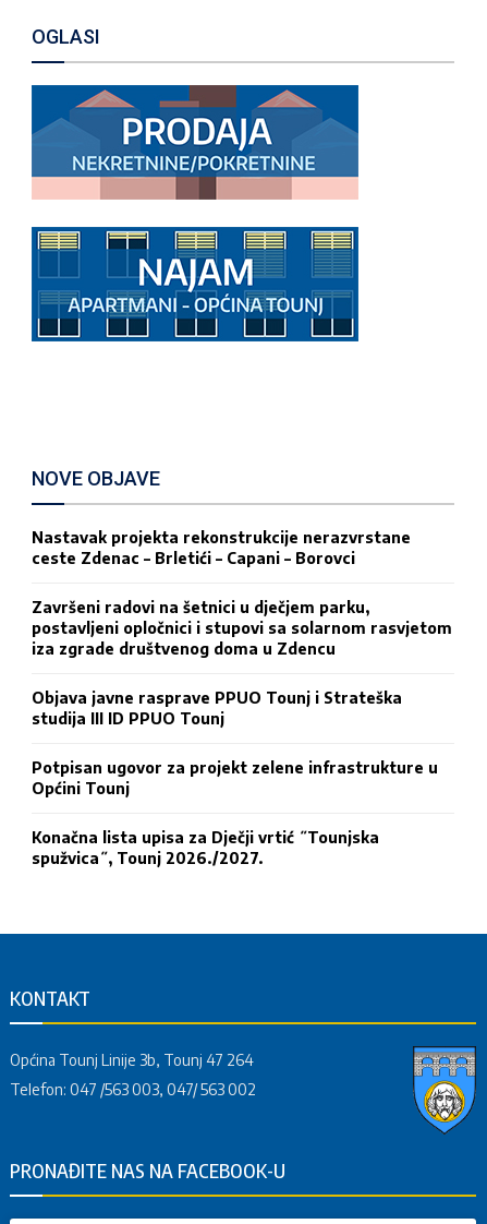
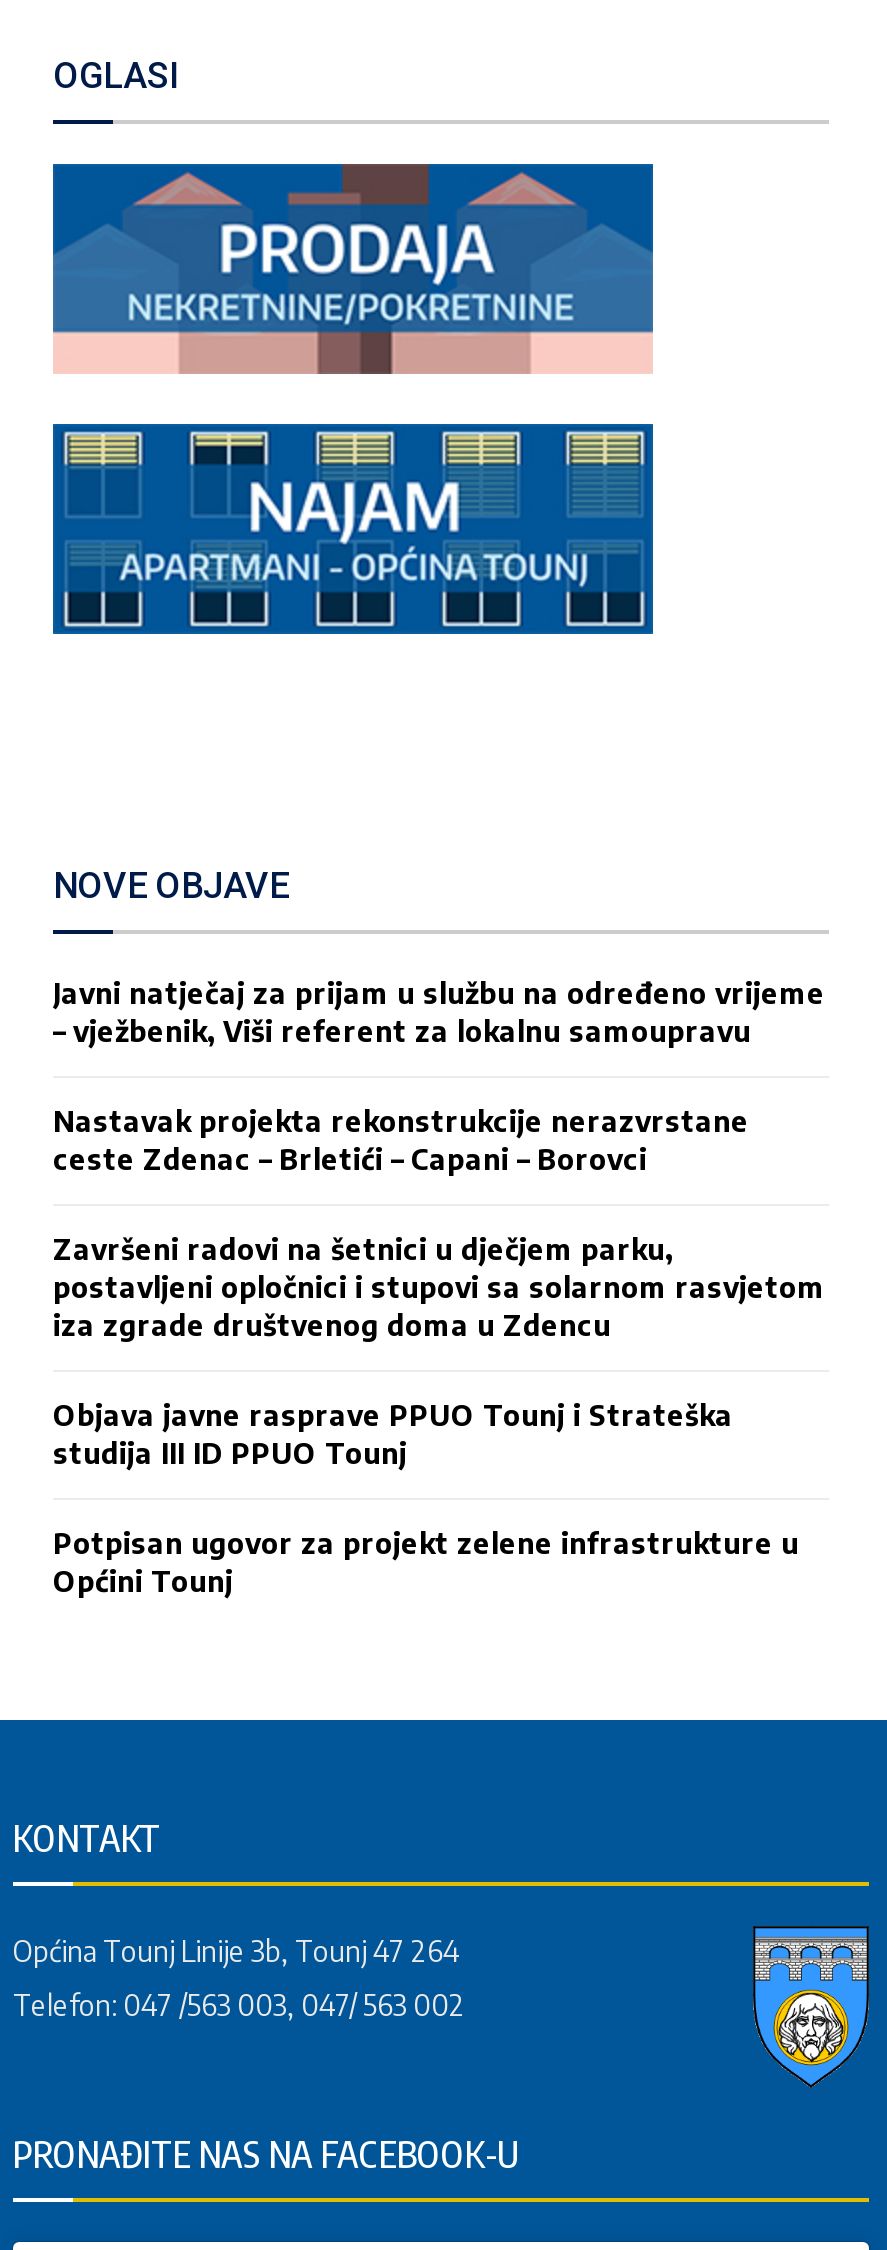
+ Javni natječaj za prijam u službu na određeno vrijeme
+ – vježbenik, Viši referent za lokalnu samoupravu

moved down: Nastavak projekta rekonstrukcije nerazvrstane | ceste Zdenac – Brletići – Capani – Borovci | Završeni radovi na šetnici u dječjem parku, | ... | Potpisan ugovor za projekt zelene infrastrukture u | Općini Tounj

- Konačna lista upisa za Dječji vrtić ˝Tounjska
- spužvica˝, Tounj 2026./2027.
